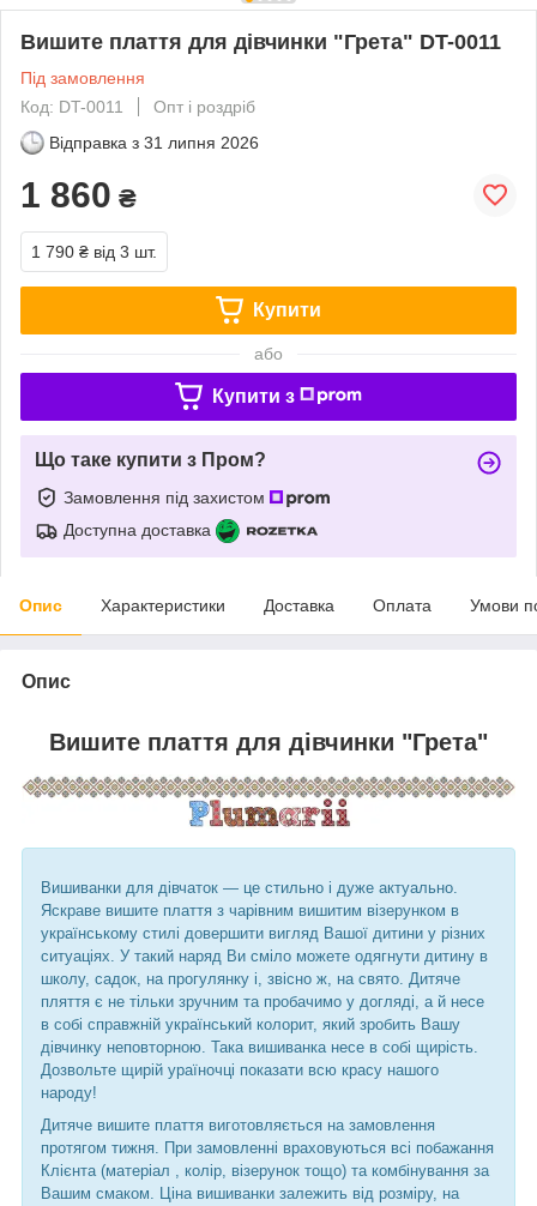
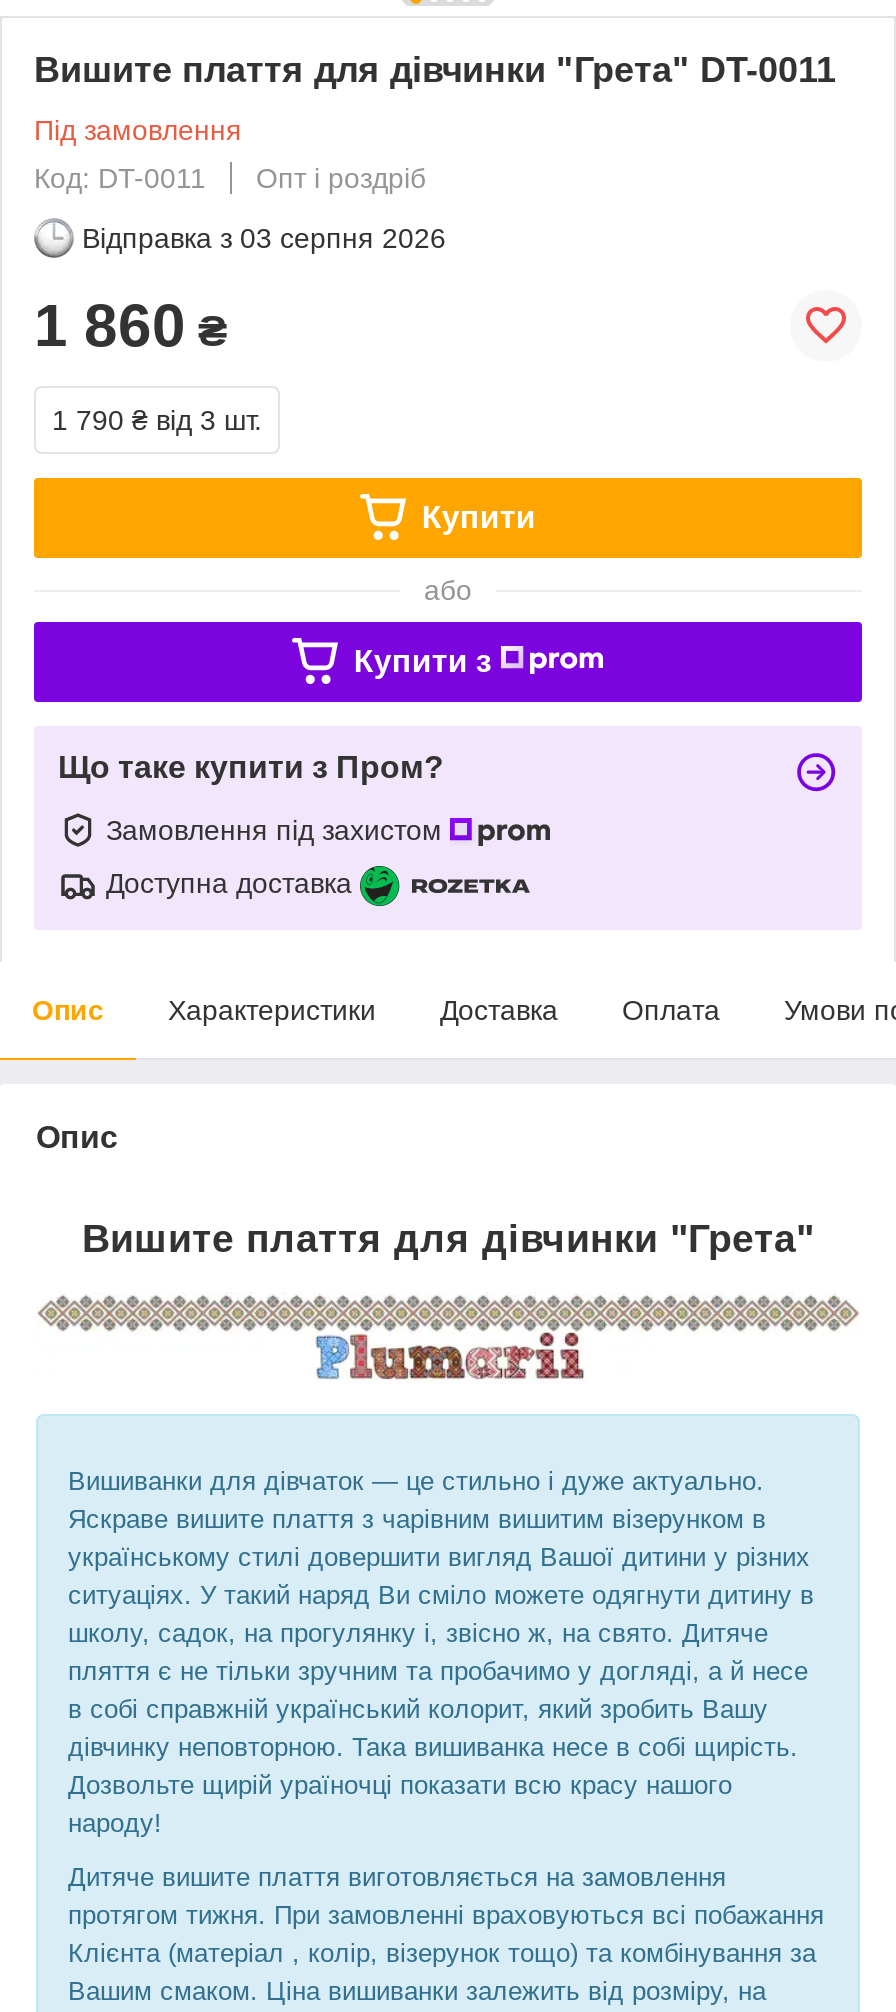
- Відправка з 31 липня 2026
+ Відправка з 03 серпня 2026
